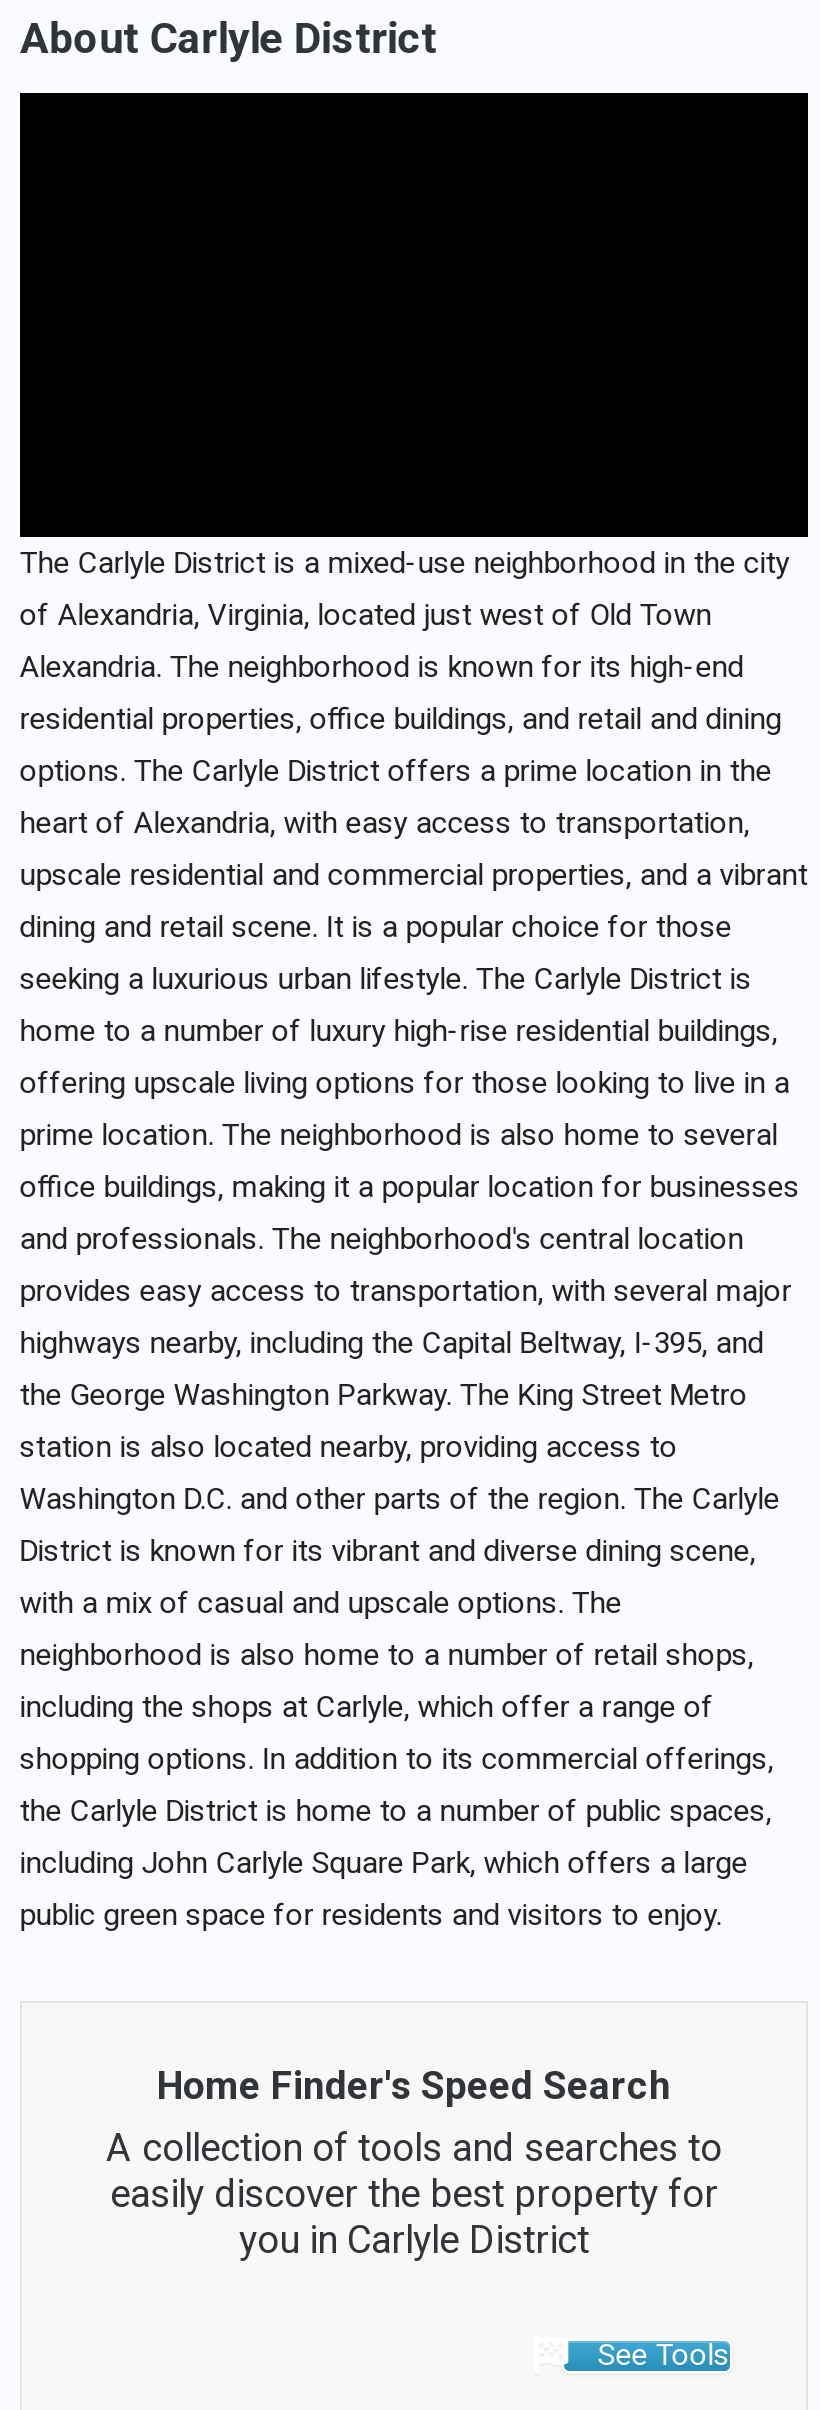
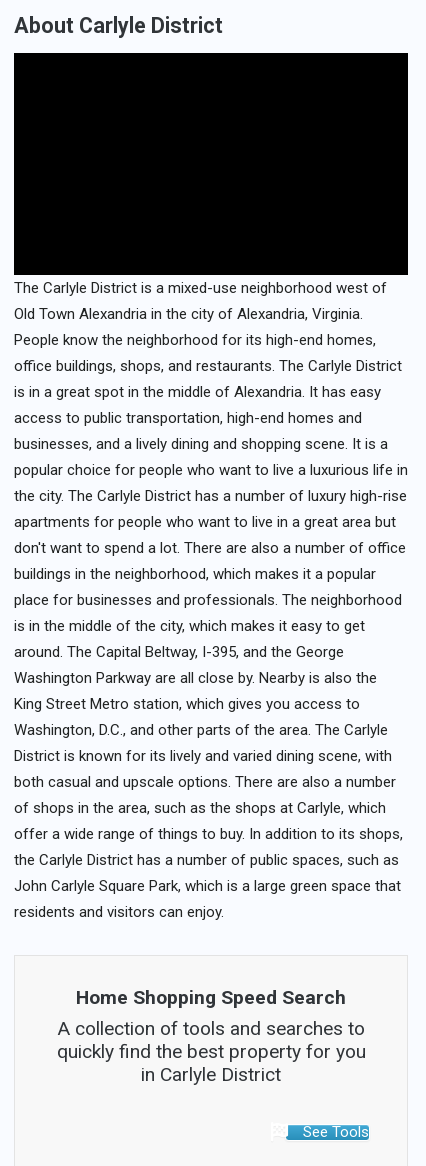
- The Carlyle District is a mixed-use neighborhood in the city
- of Alexandria, Virginia, located just west of Old Town
- Alexandria. The neighborhood is known for its high-end
- residential properties, office buildings, and retail and dining
- options. The Carlyle District offers a prime location in the
- heart of Alexandria, with easy access to transportation,
- upscale residential and commercial properties, and a vibrant
- dining and retail scene. It is a popular choice for those
- seeking a luxurious urban lifestyle. The Carlyle District is
- home to a number of luxury high-rise residential buildings,
- offering upscale living options for those looking to live in a
- prime location. The neighborhood is also home to several
- office buildings, making it a popular location for businesses
- and professionals. The neighborhood's central location
- provides easy access to transportation, with several major
- highways nearby, including the Capital Beltway, I-395, and
- the George Washington Parkway. The King Street Metro
- station is also located nearby, providing access to
- Washington D.C. and other parts of the region. The Carlyle
- District is known for its vibrant and diverse dining scene,
- with a mix of casual and upscale options. The
- neighborhood is also home to a number of retail shops,
- including the shops at Carlyle, which offer a range of
- shopping options. In addition to its commercial offerings,
- the Carlyle District is home to a number of public spaces,
- including John Carlyle Square Park, which offers a large
- public green space for residents and visitors to enjoy.
+ The Carlyle District is a mixed-use neighborhood west of
+ Old Town Alexandria in the city of Alexandria, Virginia.
+ People know the neighborhood for its high-end homes,
+ office buildings, shops, and restaurants. The Carlyle District
+ is in a great spot in the middle of Alexandria. It has easy
+ access to public transportation, high-end homes and
+ businesses, and a lively dining and shopping scene. It is a
+ popular choice for people who want to live a luxurious life in
+ the city. The Carlyle District has a number of luxury high-rise
+ apartments for people who want to live in a great area but
+ don't want to spend a lot. There are also a number of office
+ buildings in the neighborhood, which makes it a popular
+ place for businesses and professionals. The neighborhood
+ is in the middle of the city, which makes it easy to get
+ around. The Capital Beltway, I-395, and the George
+ Washington Parkway are all close by. Nearby is also the
+ King Street Metro station, which gives you access to
+ Washington, D.C., and other parts of the area. The Carlyle
+ District is known for its lively and varied dining scene, with
+ both casual and upscale options. There are also a number
+ of shops in the area, such as the shops at Carlyle, which
+ offer a wide range of things to buy. In addition to its shops,
+ the Carlyle District has a number of public spaces, such as
+ John Carlyle Square Park, which is a large green space that
+ residents and visitors can enjoy.

- Home Finder's Speed Search
+ Home Shopping Speed Search

- easily discover the best property for
- you in Carlyle District
+ quickly find the best property for you
+ in Carlyle District
